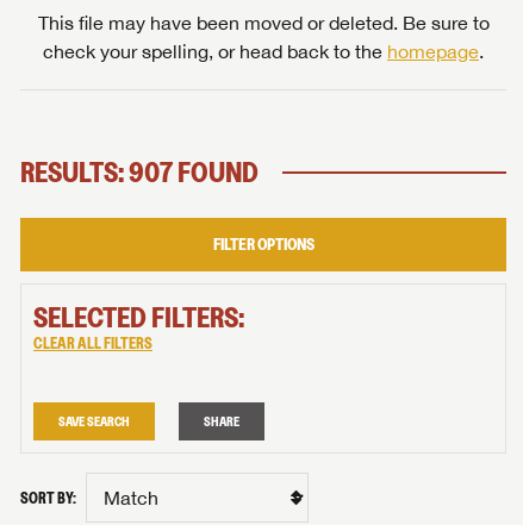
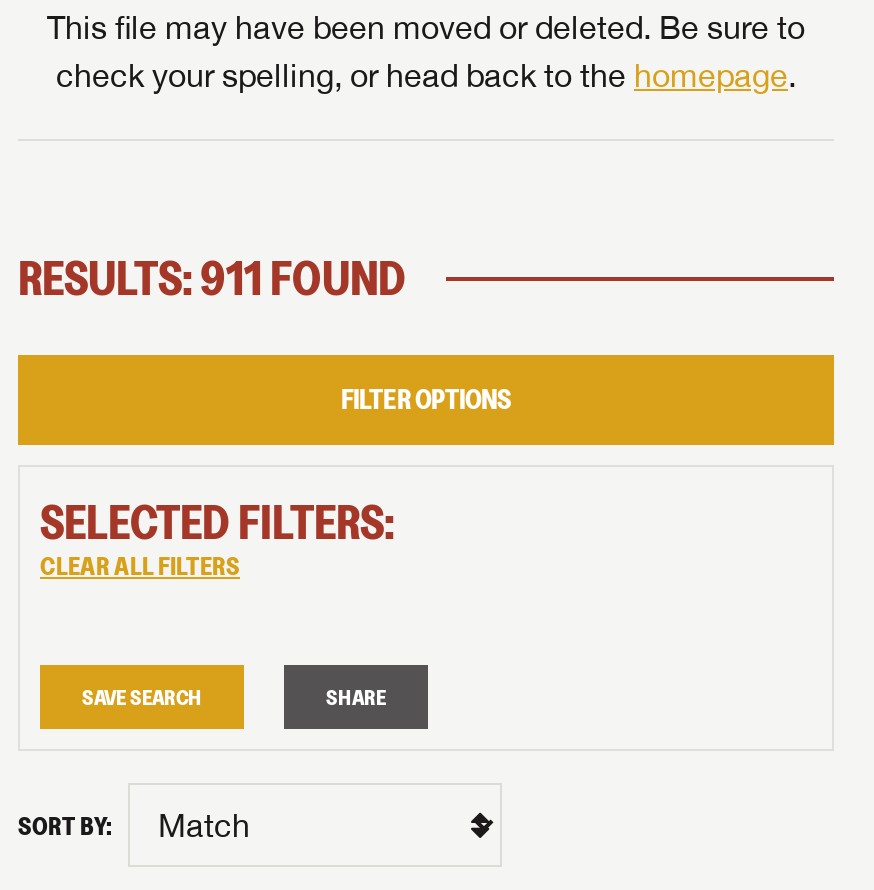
- RESULTS: 907 FOUND
+ RESULTS: 911 FOUND
